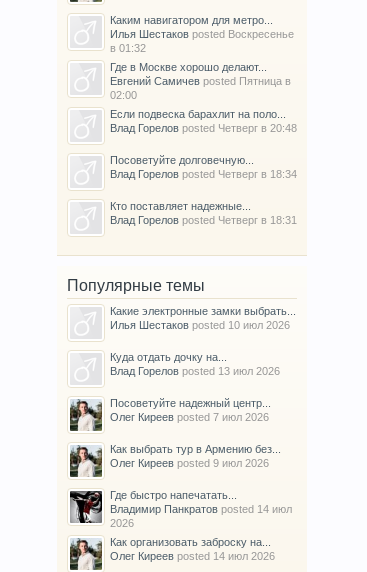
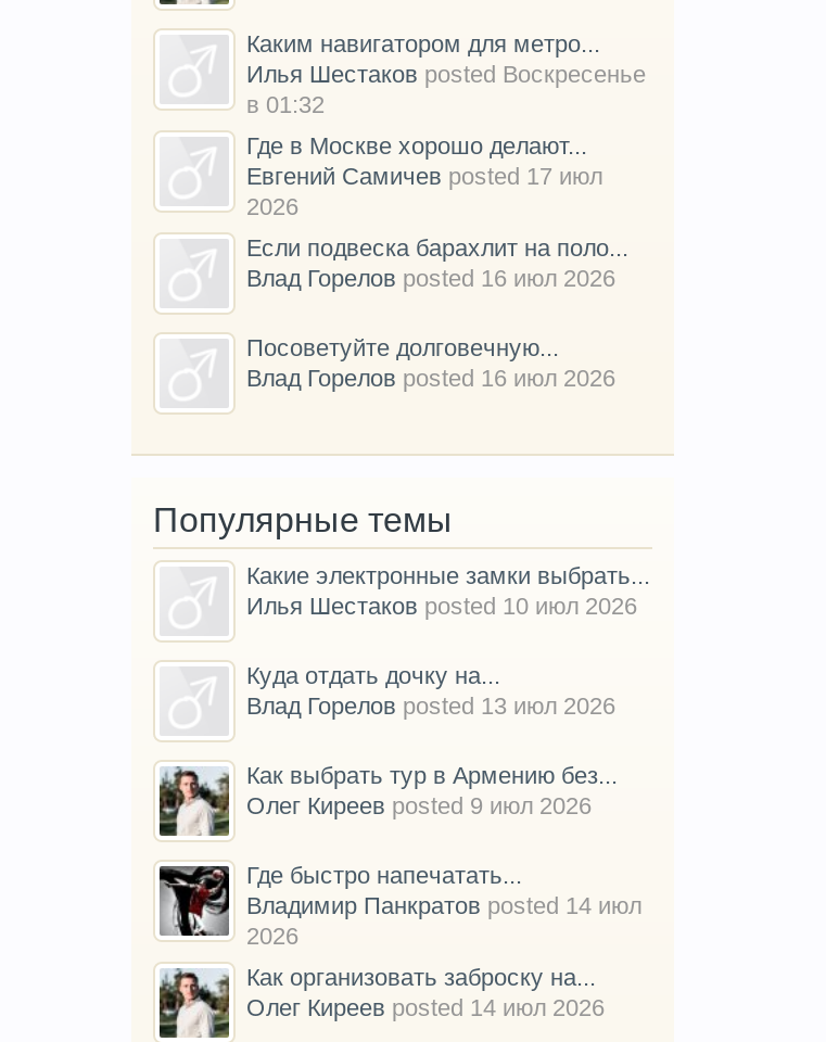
- Евгений Самичев posted Пятница в
+ Евгений Самичев posted 17 июл

- 02:00
+ 2026

- Влад Горелов posted Четверг в 20:48
+ Влад Горелов posted 16 июл 2026

- Влад Горелов posted Четверг в 18:34
- Кто поставляет надежные...
- Влад Горелов posted Четверг в 18:31
+ Влад Горелов posted 16 июл 2026

- Посоветуйте надежный центр...
- Олег Киреев posted 7 июл 2026
